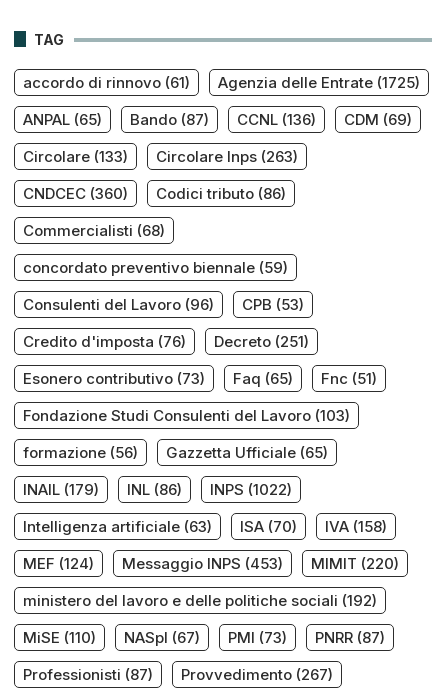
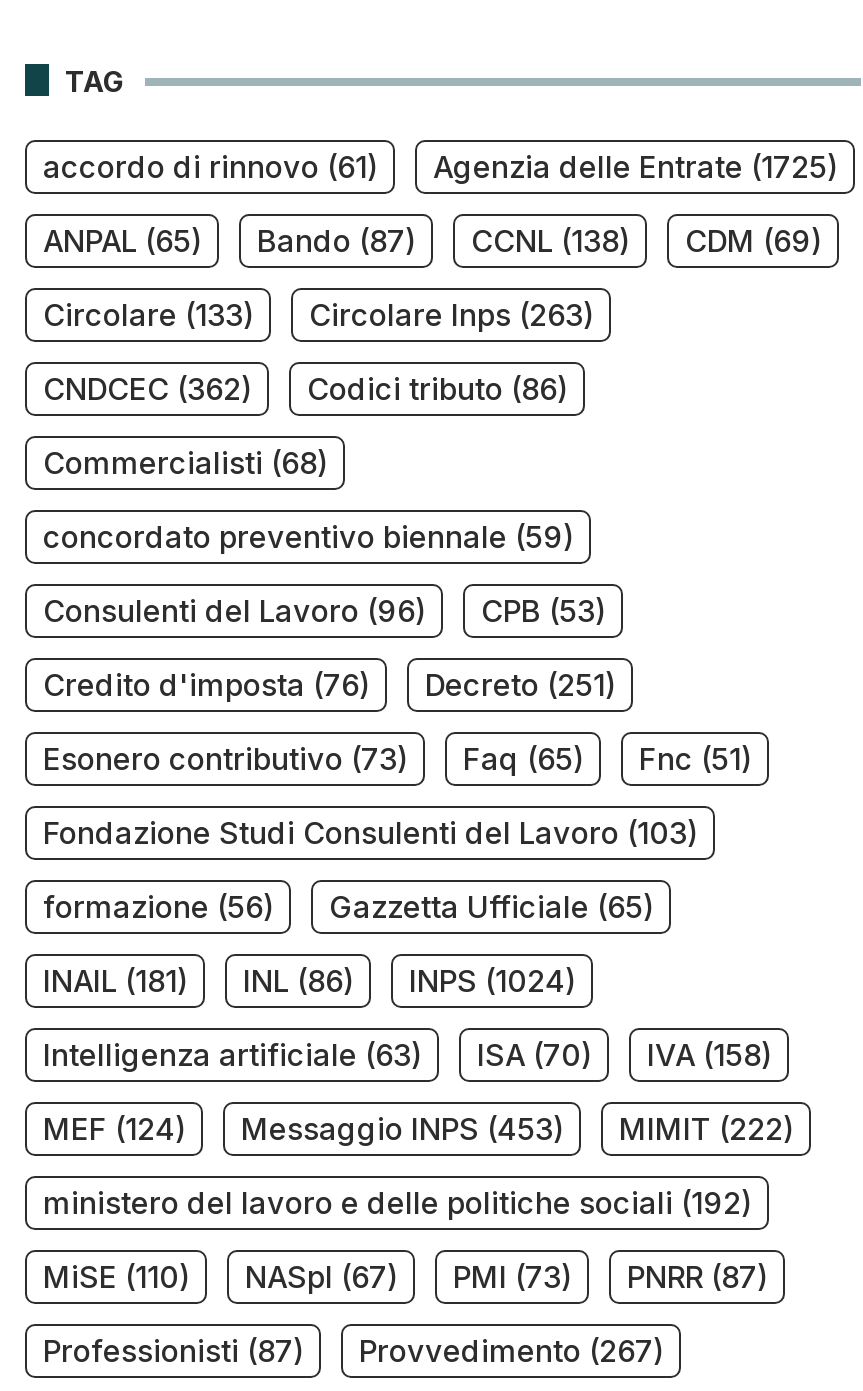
- ANPAL (65) Bando (87) CCNL (136) CDM (69)
+ ANPAL (65) Bando (87) CCNL (138) CDM (69)

- CNDCEC (360) Codici tributo (86)
+ CNDCEC (362) Codici tributo (86)

- INAIL (179)
+ INAIL (181)

- INPS (1022)
+ INPS (1024)

- MEF (124) Messaggio INPS (453) MIMIT (220)
+ MEF (124) Messaggio INPS (453) MIMIT (222)
